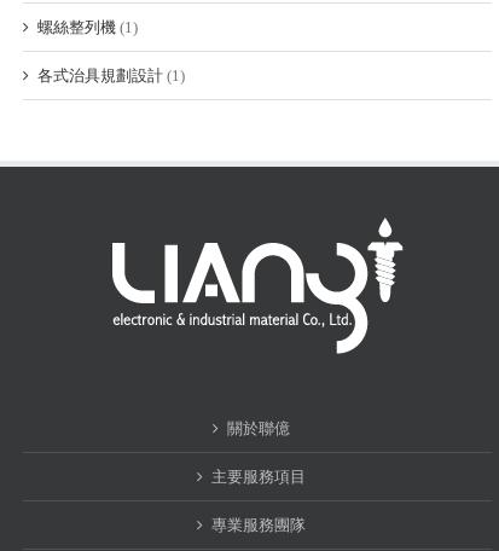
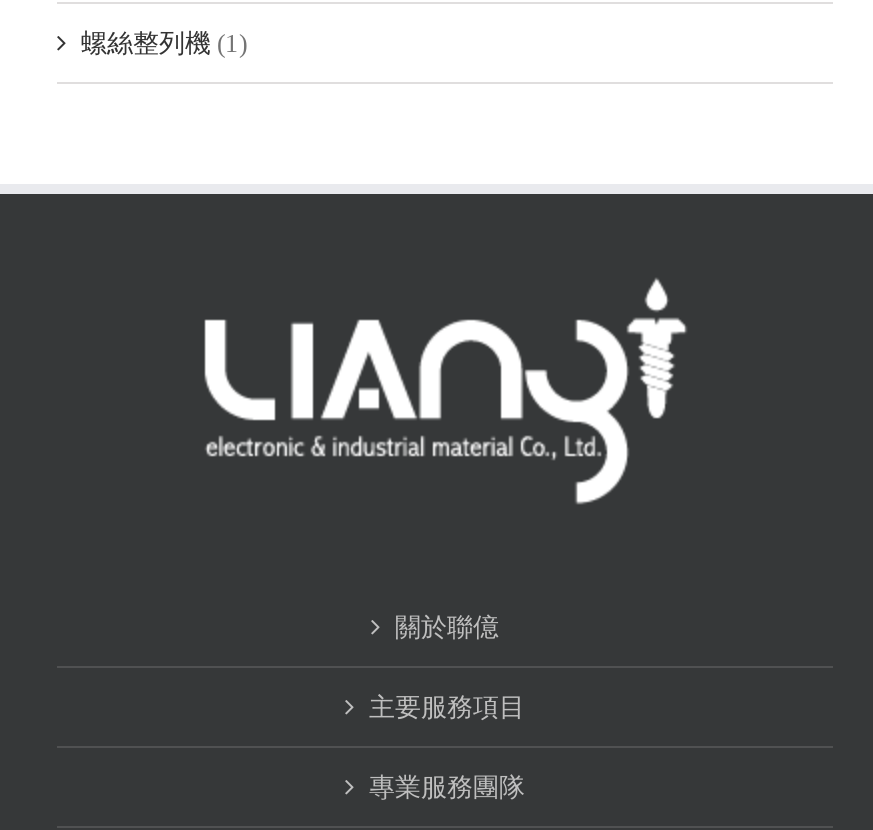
- 各式治具規劃設計 (1)
